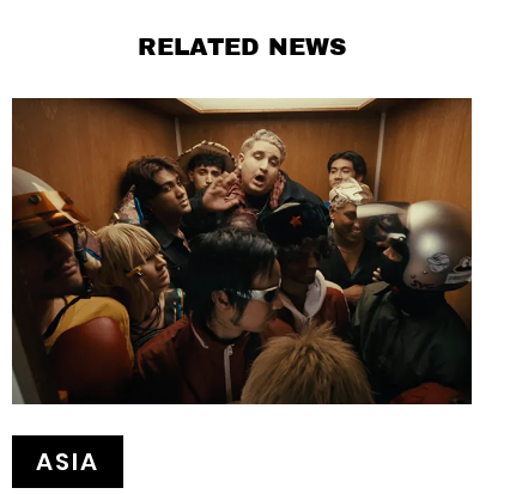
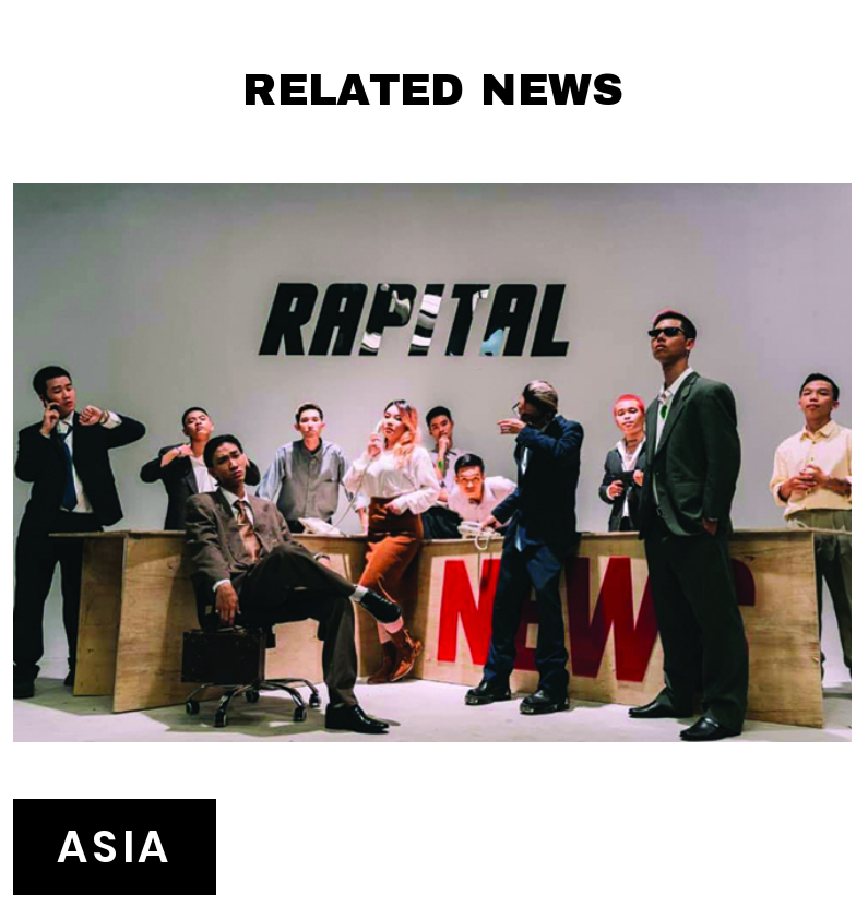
- [image]
+ [image]
